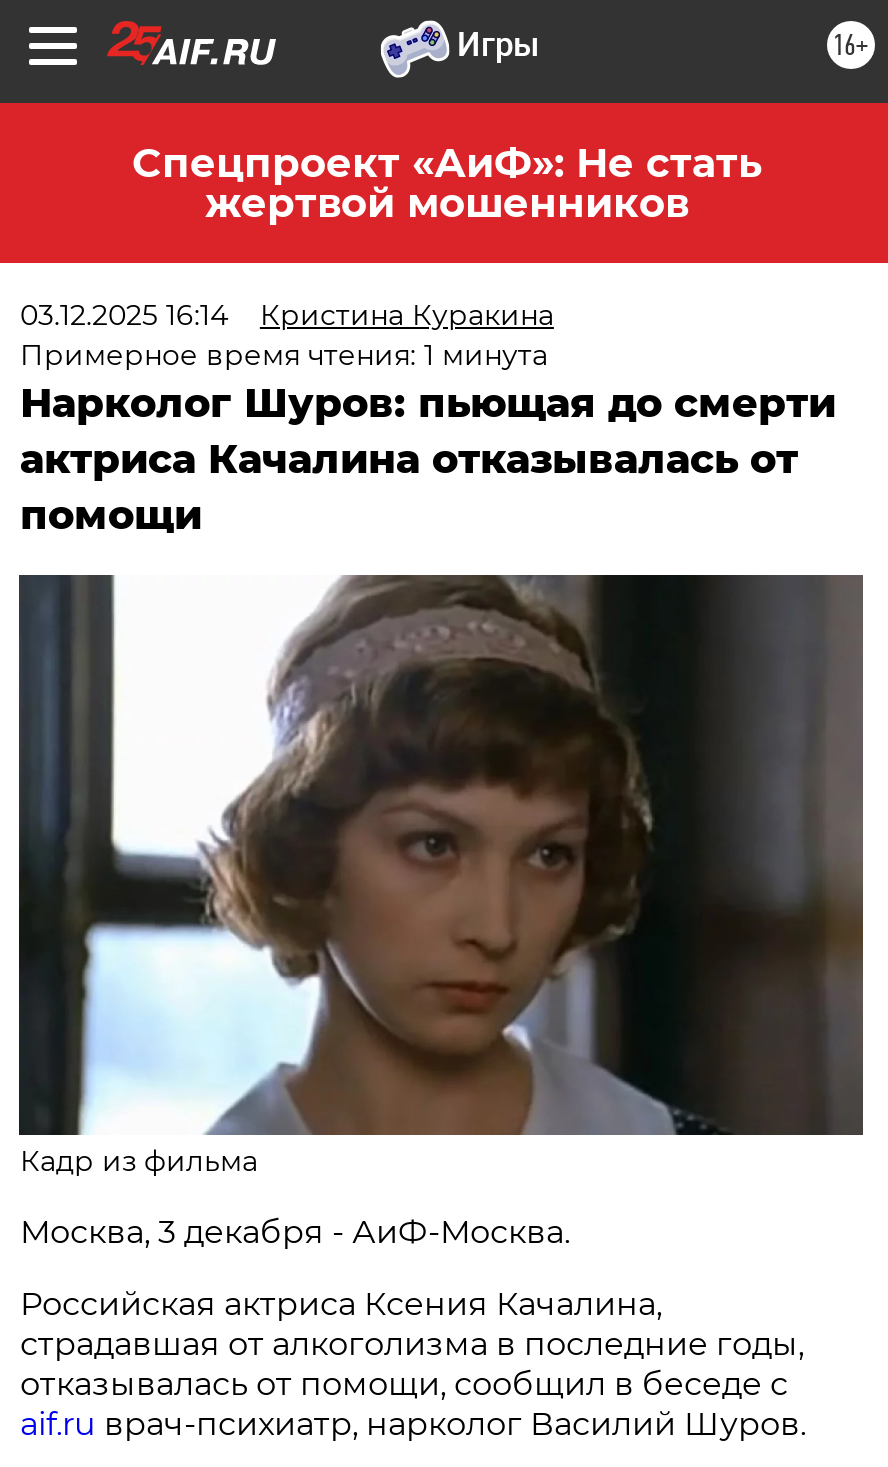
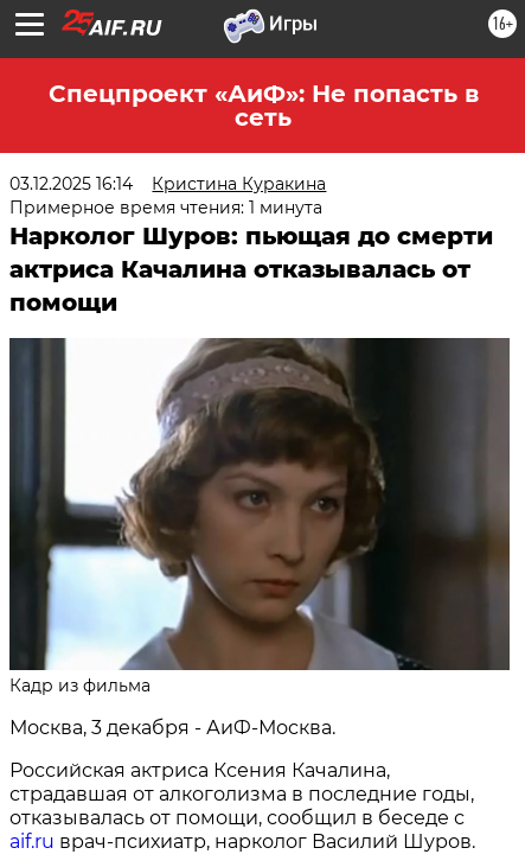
- Спецпроект «АиФ»: Не стать
- жертвой мошенников
+ Спецпроект «АиФ»: Не попасть в
+ сеть
